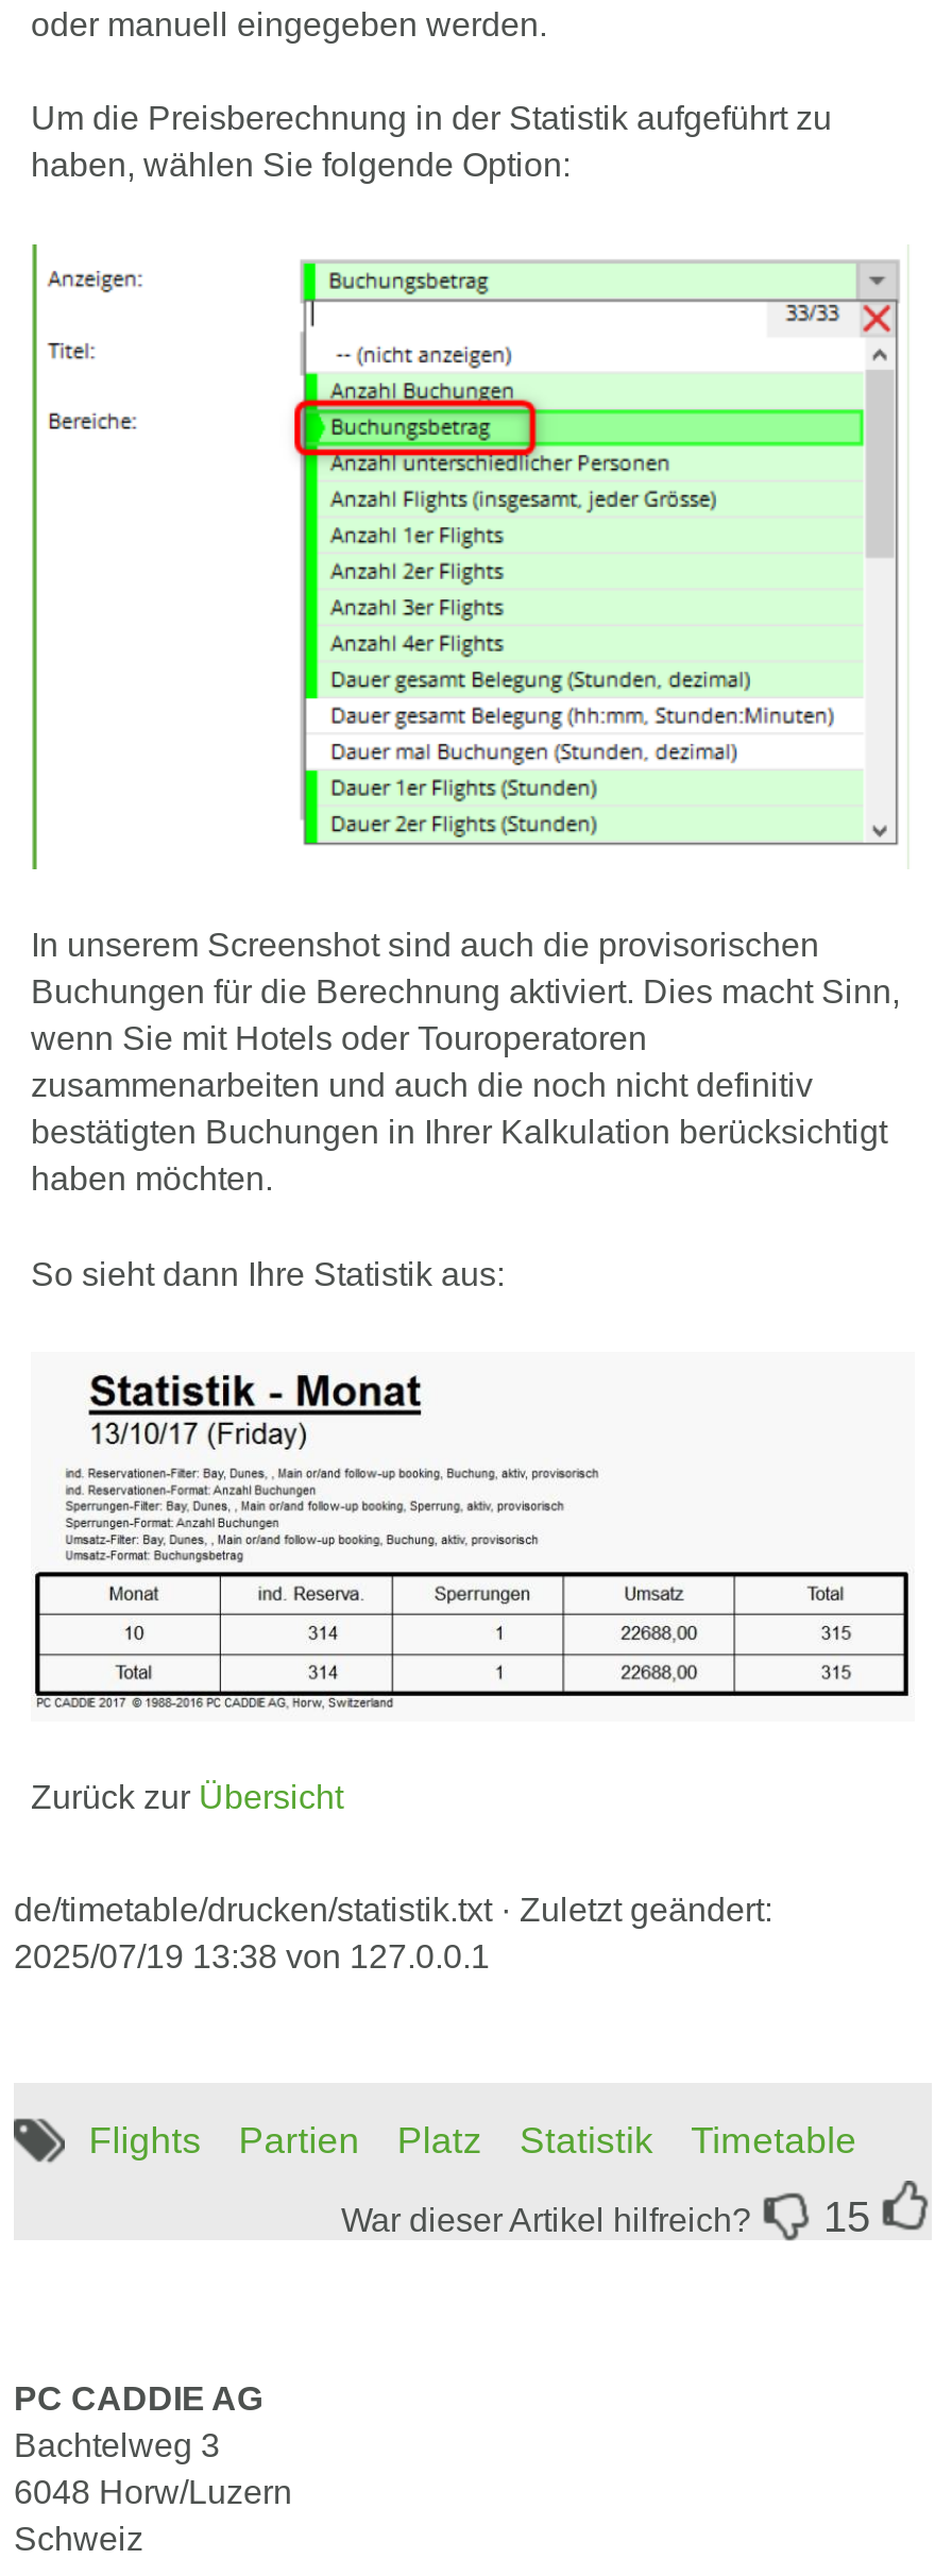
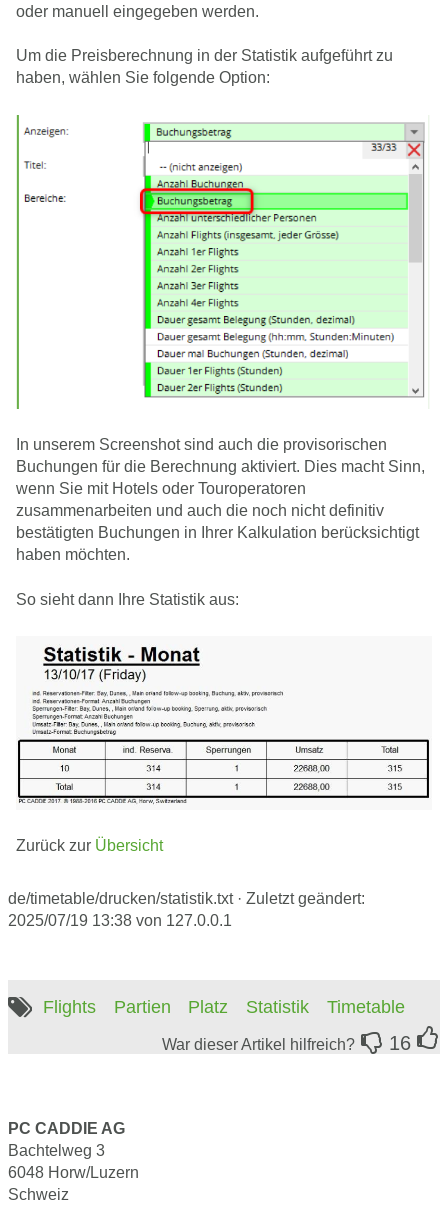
- War dieser Artikel hilfreich? 15
+ War dieser Artikel hilfreich? 16
